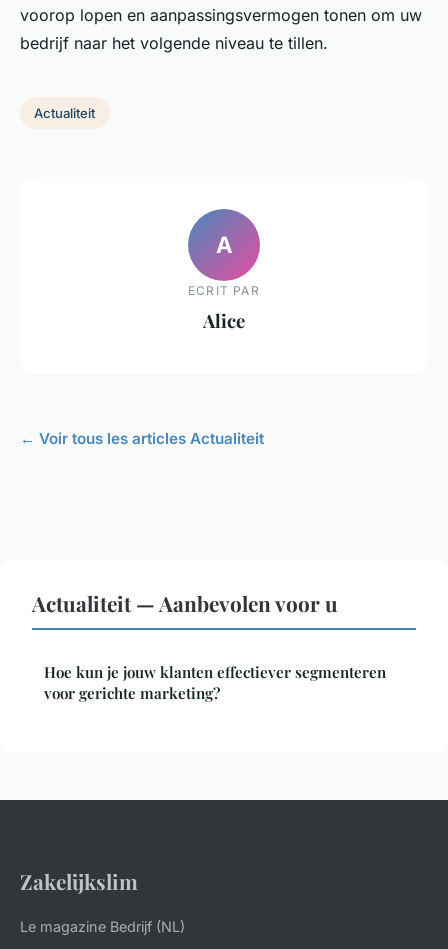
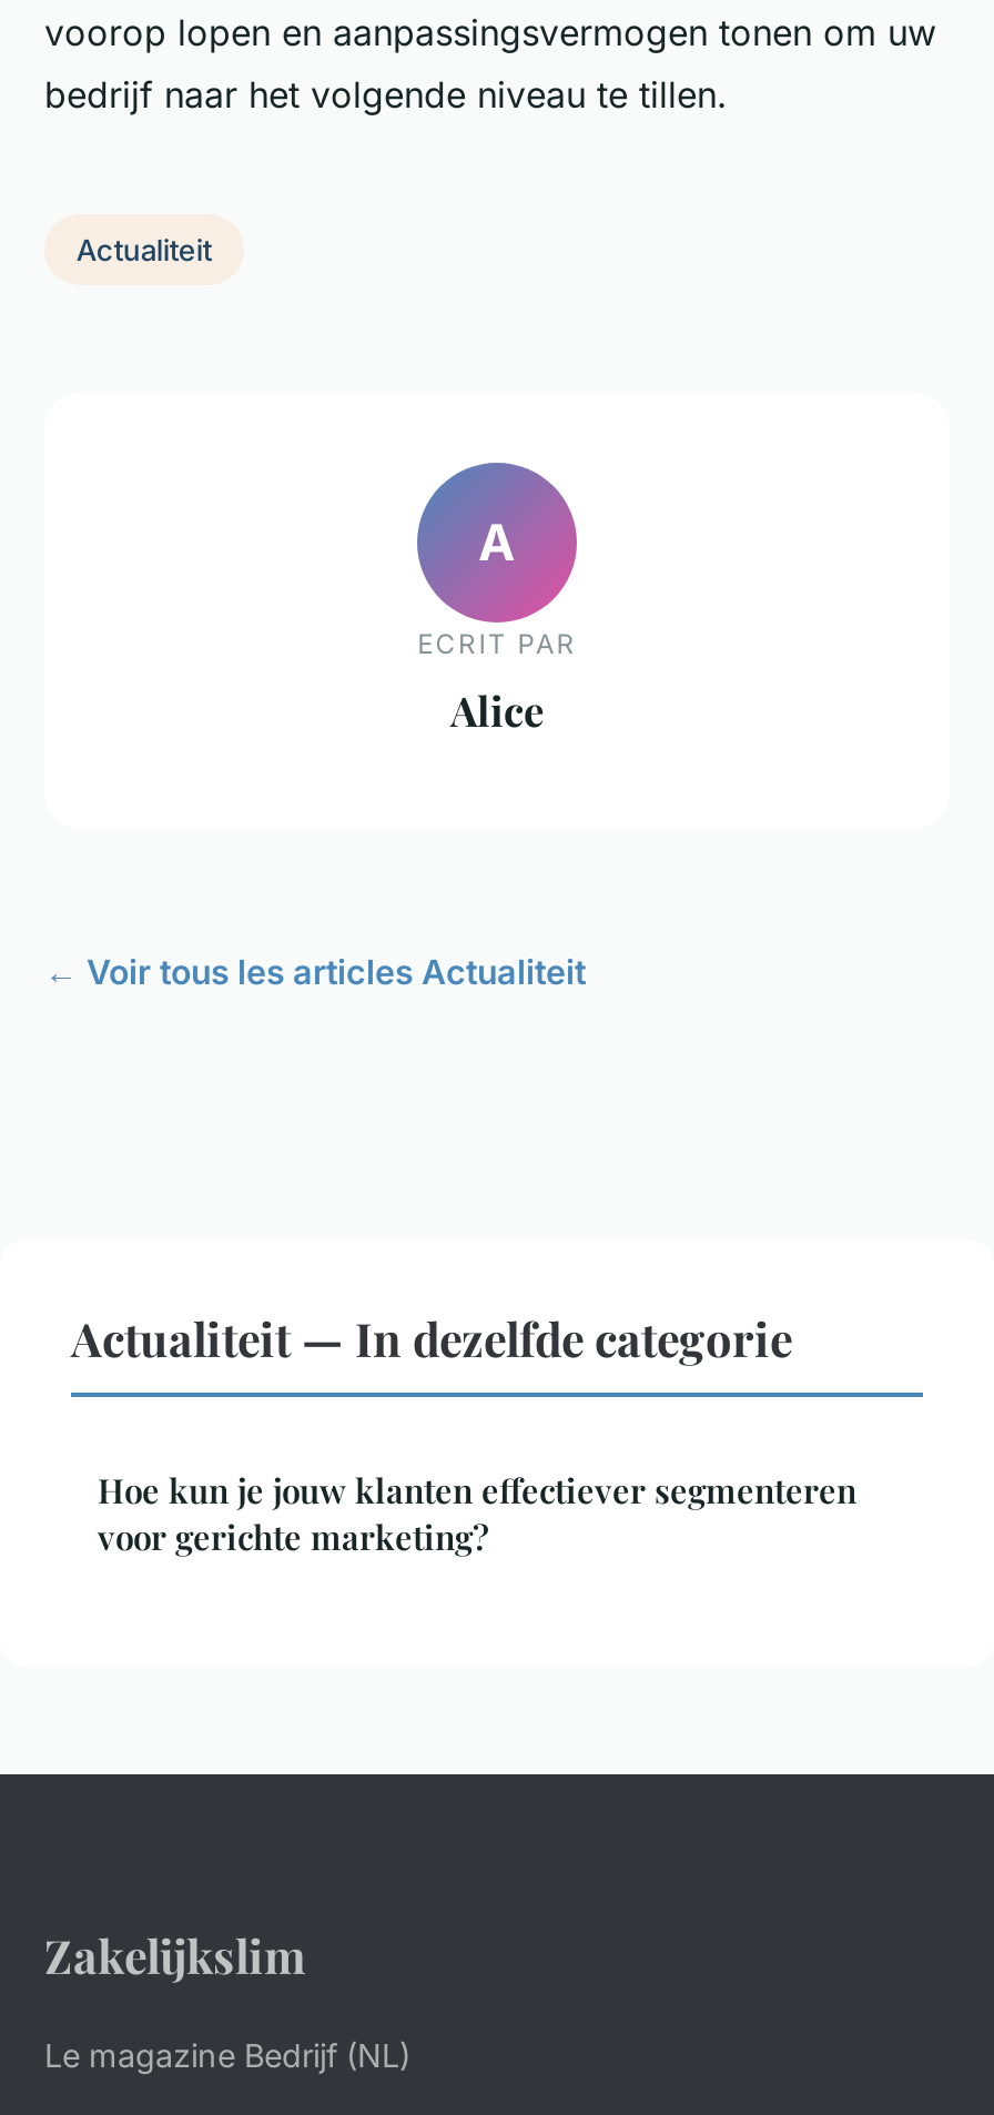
- Actualiteit — Aanbevolen voor u
+ Actualiteit — In dezelfde categorie
